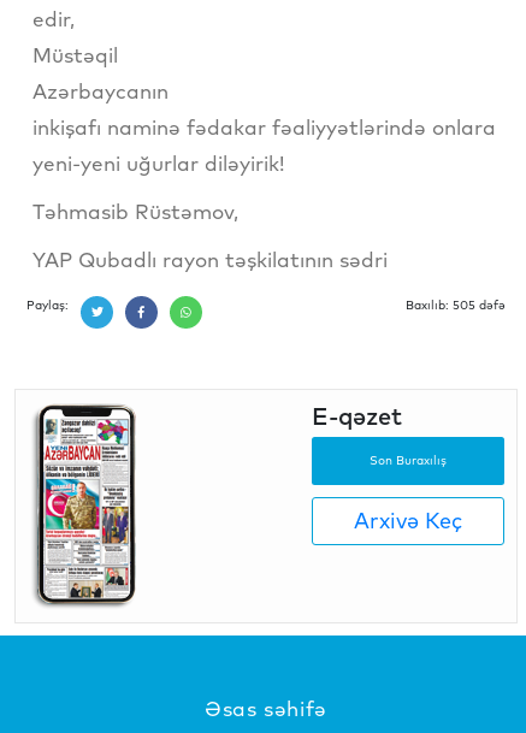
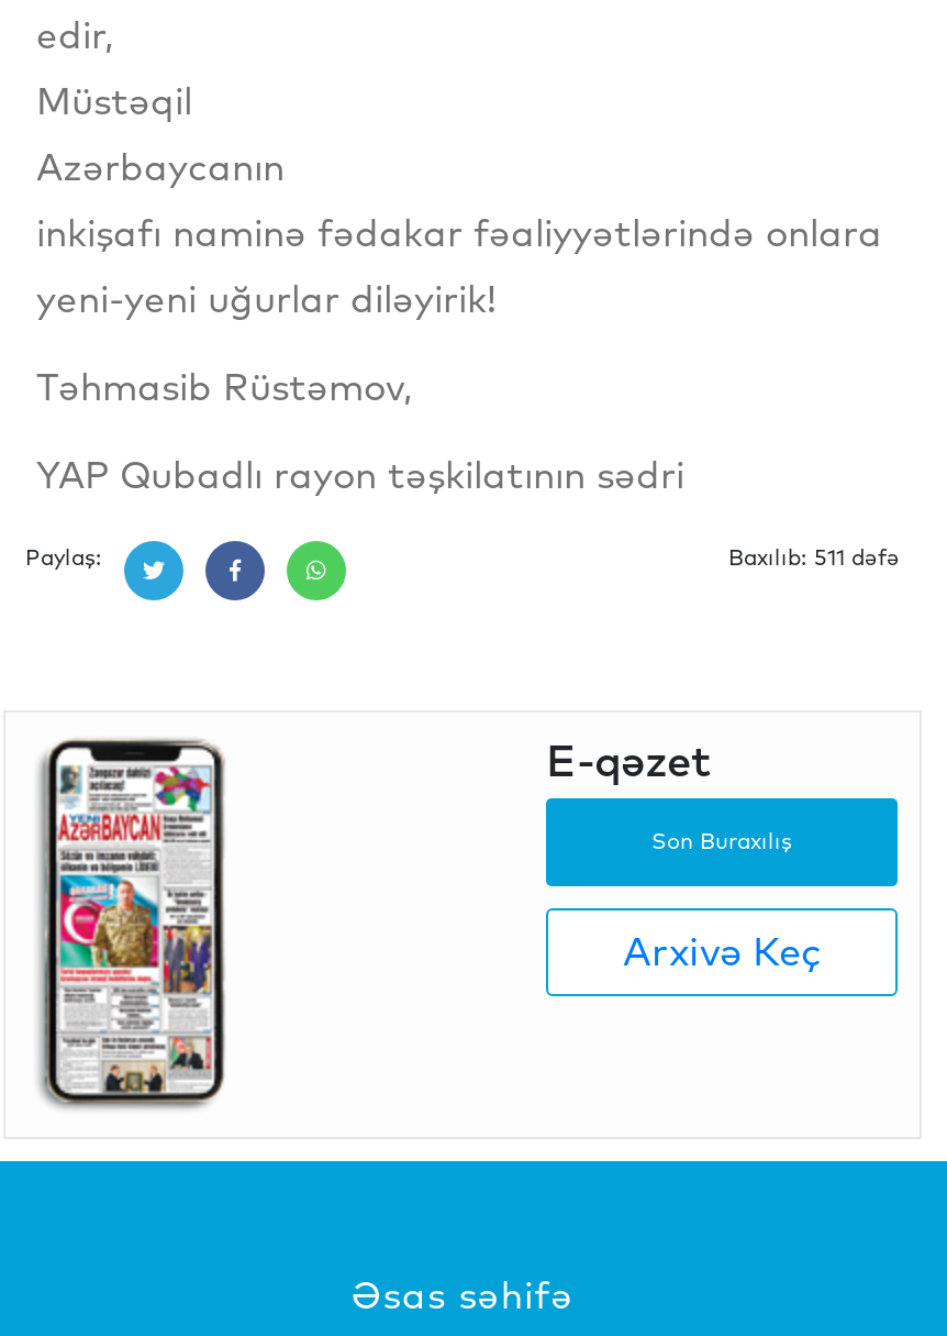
- Baxılıb: 505 dəfə
+ Baxılıb: 511 dəfə
